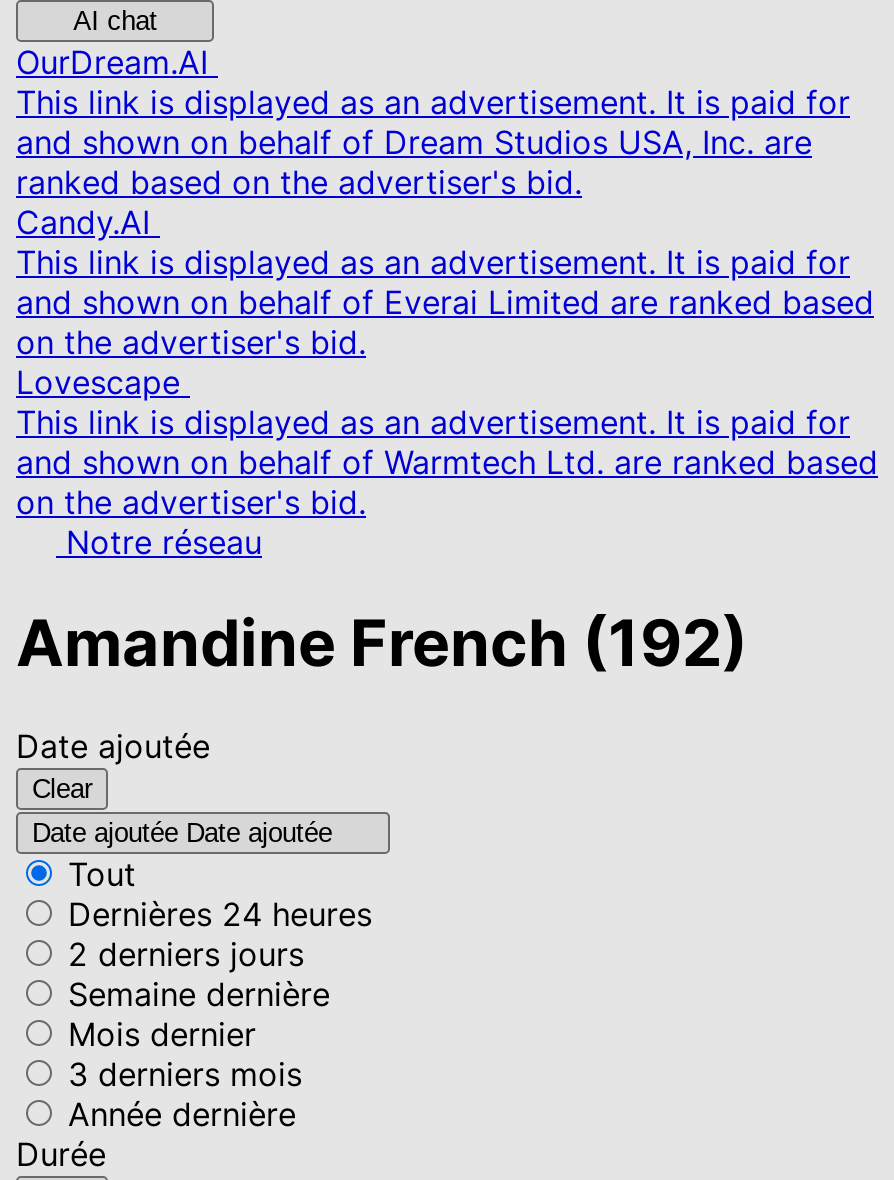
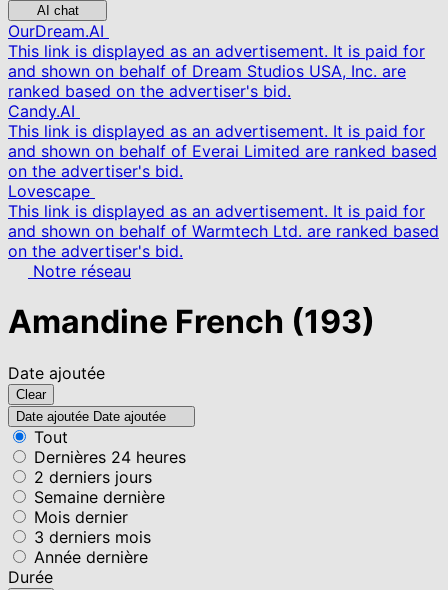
- Amandine French (192)
+ Amandine French (193)
